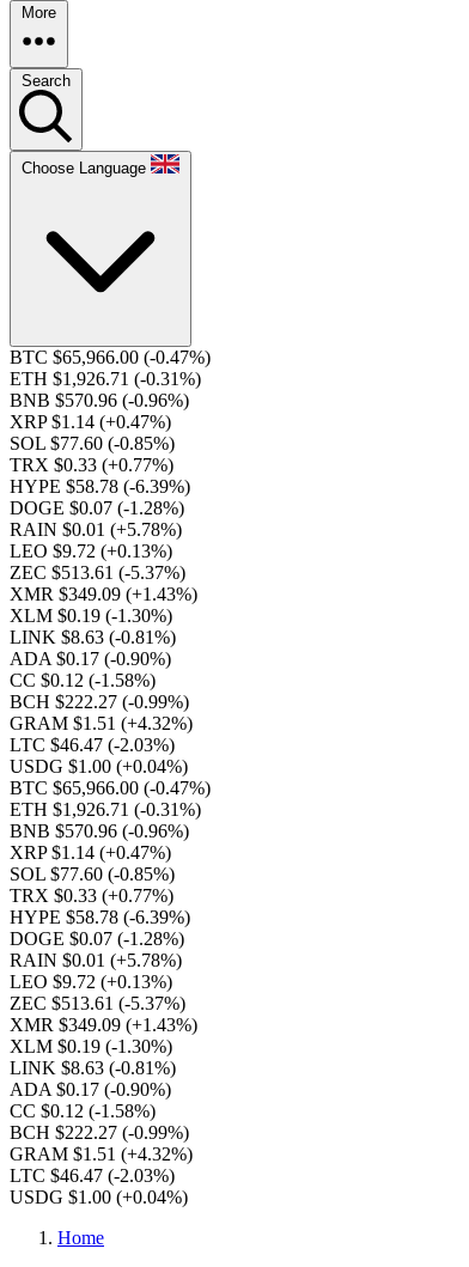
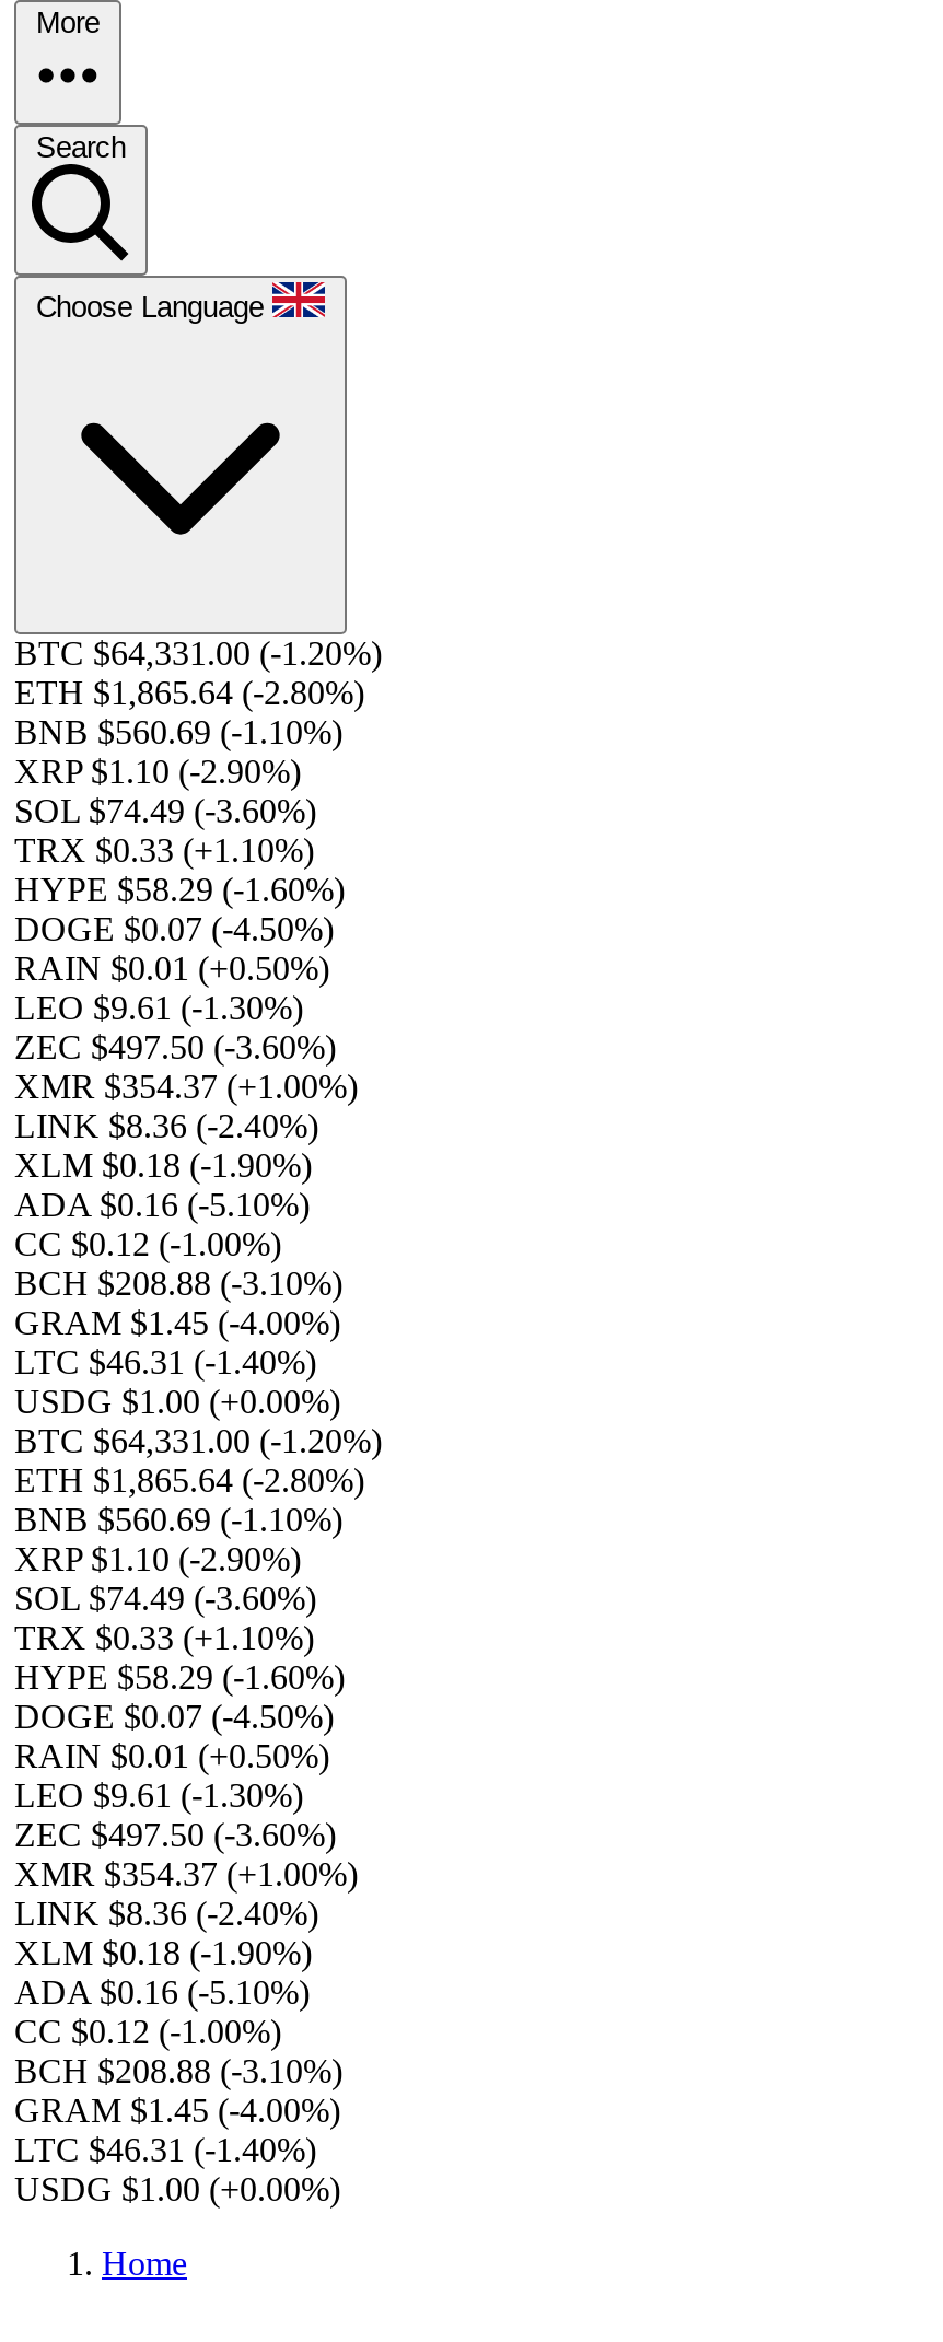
- BTC $65,966.00(-0.47%)
- ETH $1,926.71 (-0.31%)
- BNB $570.96 (-0.96%)
- XRP $1.14 (+0.47%)
- SOL $77.60(-0.85%)
- TRX $0.33 (+0.77%)
- HYPE $58.78 (-6.39%)
- DOGE $0.07 (-1.28%)
- RAIN $0.01 (+5.78%)
- LEO $9.72 (+0.13%)
- ZEC $513.61 (-5.37%)
- XMR $349.09(+1.43%)
- XLM $0.19 (-1.30%)
- LINK $8.63 (-0.81%)
- ADA $0.17 (-0.90%)
- CC $0.12 (-1.58%)
- BCH $222.27 (-0.99%)
- GRAM $1.51 (+4.32%)
- LTC $46.47 (-2.03%)
- USDG $1.00(+0.04%)
- BTC $65,966.00 (-0.47%)
- ETH $1,926.71 (-0.31%)
- BNB $570.96 (-0.96%)
- XRP $1.14 (+0.47%)
- SOL $77.60(-0.85%)
- TRX $0.33 (+0.77%)
- HYPE $58.78 (-6.39%)
- DOGE $0.07 (-1.28%)
- RAIN $0.01 (+5.78%)
- LEO $9.72 (+0.13%)
- ZEC $513.61 (-5.37%)
- XMR $349.09(+1.43%)
- XLM $0.19 (-1.30%)
- LINK $8.63 (-0.81%)
- ADA $0.17 (-0.90%)
- CC $0.12 (-1.58%)
- BCH $222.27 (-0.99%)
- GRAM $1.51 (+4.32%)
- LTC $46.47 (-2.03%)
- USDG $1.00(+0.04%)
+ BTC $64,331.00(-1.20%)
+ ETH $1,865.64 (-2.80%)
+ BNB $560.69 (-1.10%)
+ XRP $1.10 (-2.90%)
+ SOL $74.49(-3.60%)
+ TRX $0.33 (+1.10%)
+ HYPE $58.29 (-1.60%)
+ DOGE $0.07 (-4.50%)
+ RAIN $0.01 (+0.50%)
+ LEO $9.61 (-1.30%)
+ ZEC $497.50 (-3.60%)
+ XMR $354.37(+1.00%)
+ LINK $8.36 (-2.40%)
+ XLM $0.18 (-1.90%)
+ ADA $0.16 (-5.10%)
+ CC $0.12 (-1.00%)
+ BCH $208.88 (-3.10%)
+ GRAM $1.45 (-4.00%)
+ LTC $46.31 (-1.40%)
+ USDG $1.00(+0.00%)
+ BTC $64,331.00 (-1.20%)
+ ETH $1,865.64 (-2.80%)
+ BNB $560.69 (-1.10%)
+ XRP $1.10 (-2.90%)
+ SOL $74.49(-3.60%)
+ TRX $0.33 (+1.10%)
+ HYPE $58.29 (-1.60%)
+ DOGE $0.07 (-4.50%)
+ RAIN $0.01 (+0.50%)
+ LEO $9.61 (-1.30%)
+ ZEC $497.50 (-3.60%)
+ XMR $354.37(+1.00%)
+ LINK $8.36 (-2.40%)
+ XLM $0.18 (-1.90%)
+ ADA $0.16 (-5.10%)
+ CC $0.12 (-1.00%)
+ BCH $208.88 (-3.10%)
+ GRAM $1.45 (-4.00%)
+ LTC $46.31 (-1.40%)
+ USDG $1.00(+0.00%)
